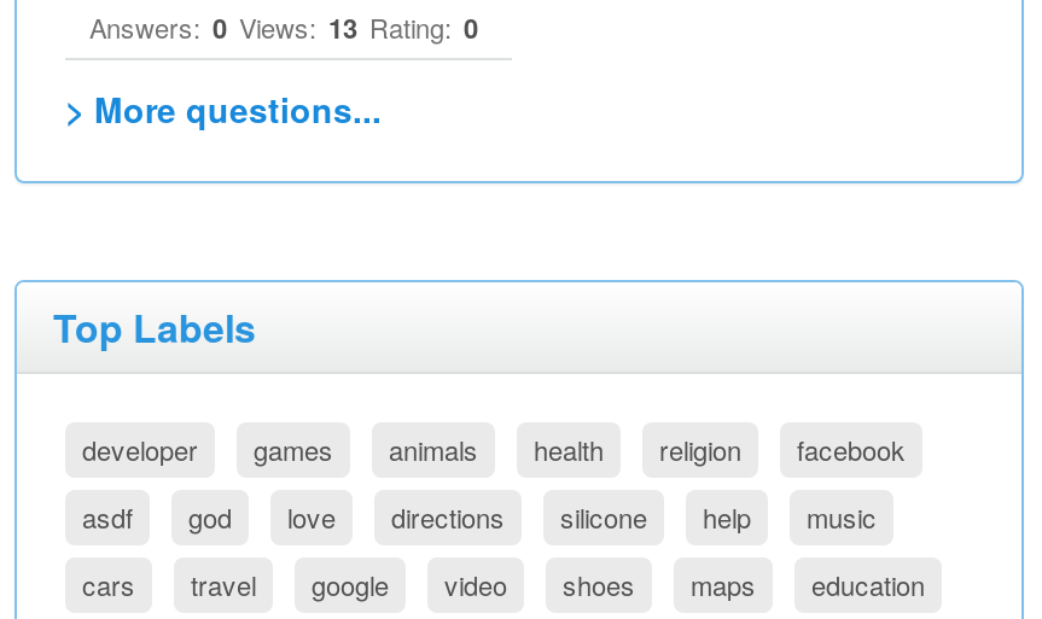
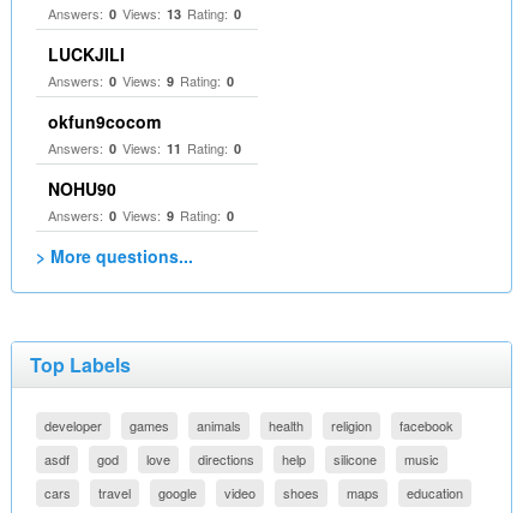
+ LUCKJILI
+ Answers: 0 Views: 9 Rating: 0
+ okfun9cocom
+ Answers: 0 Views: 11 Rating: 0
+ NOHU90
+ Answers: 0 Views: 9 Rating: 0

moved down: silicone
